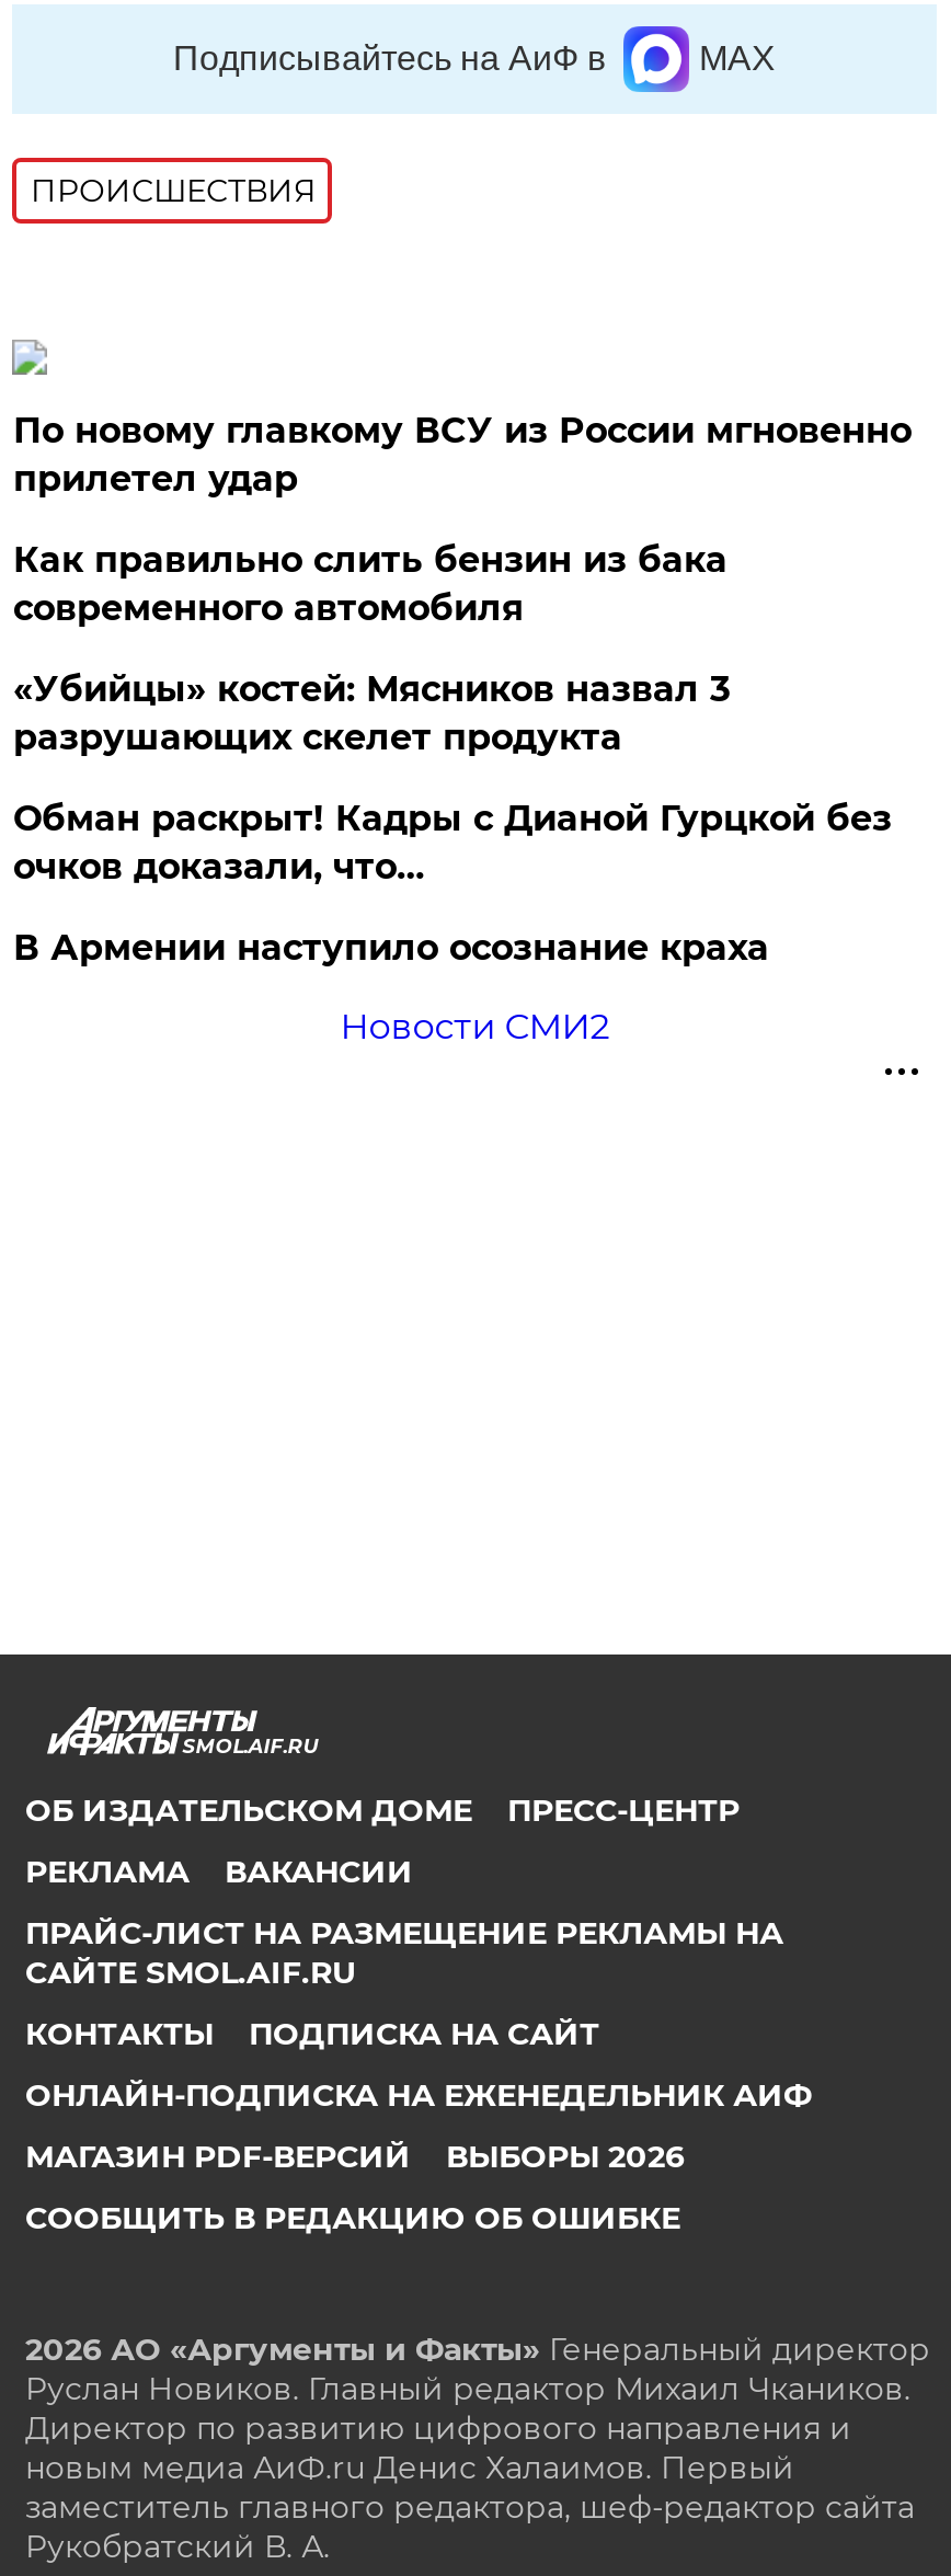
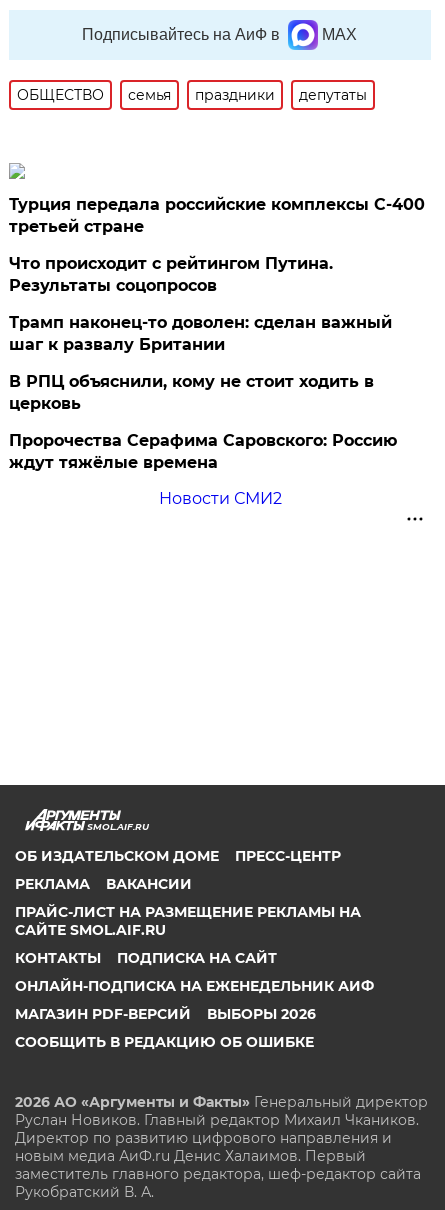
- ПРОИСШЕСТВИЯ
+ ОБЩЕСТВО
+ семья
+ праздники
+ депутаты

- По новому главкому ВСУ из России мгновенно
- прилетел удар
+ Турция передала российские комплексы С-400
+ третьей стране

- Как правильно слить бензин из бака
- современного автомобиля
+ Что происходит с рейтингом Путина.
+ Результаты соцопросов

- «Убийцы» костей: Мясников назвал 3
- разрушающих скелет продукта
+ Трамп наконец-то доволен: сделан важный
+ шаг к развалу Британии

- Обман раскрыт! Кадры с Дианой Гурцкой без
- очков доказали, что…
+ В РПЦ объяснили, кому не стоит ходить в
+ церковь

- В Армении наступило осознание краха
+ Пророчества Серафима Саровского: Россию
+ ждут тяжёлые времена
